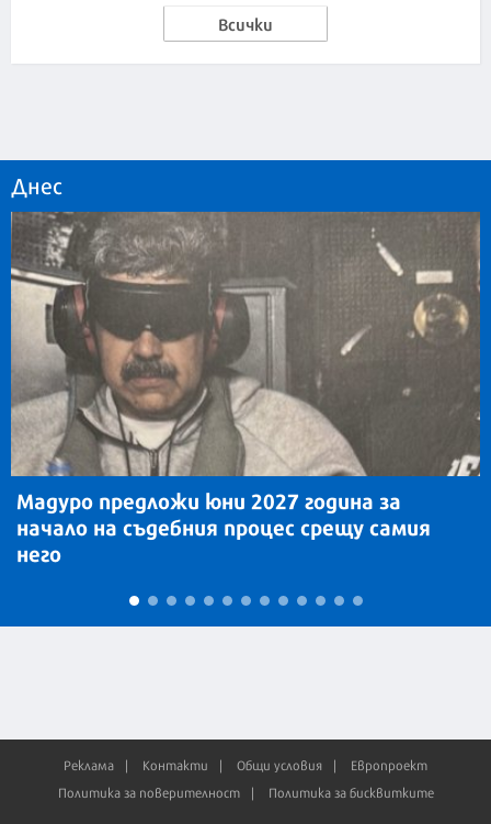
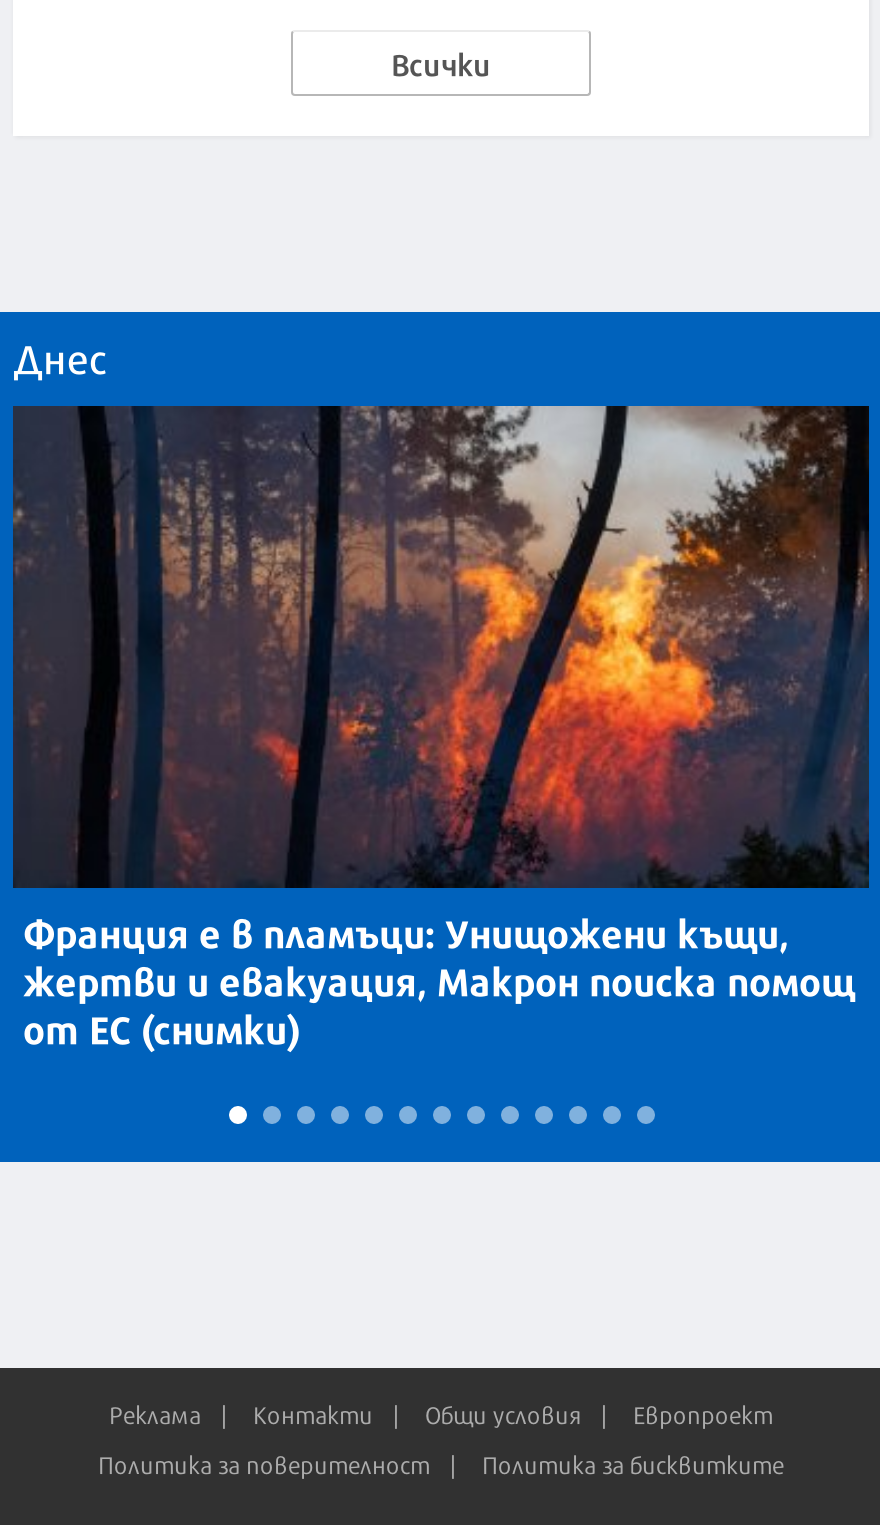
- [image]
- Мадуро предложи юни 2027 година за
- начало на съдебния процес срещу самия
- него
+ [image]
+ Франция е в пламъци: Унищожени къщи,
+ жертви и евакуация, Макрон поиска помощ
+ от ЕС (снимки)
